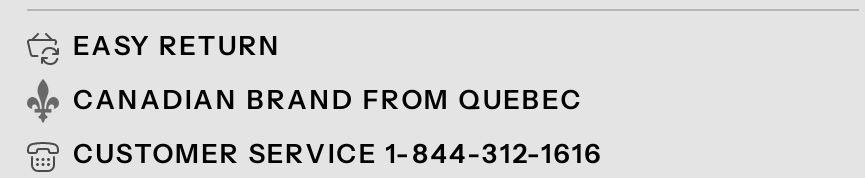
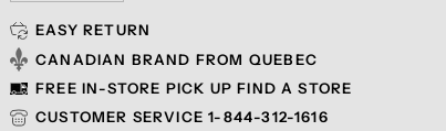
+ FREE IN-STORE PICK UP FIND A STORE
